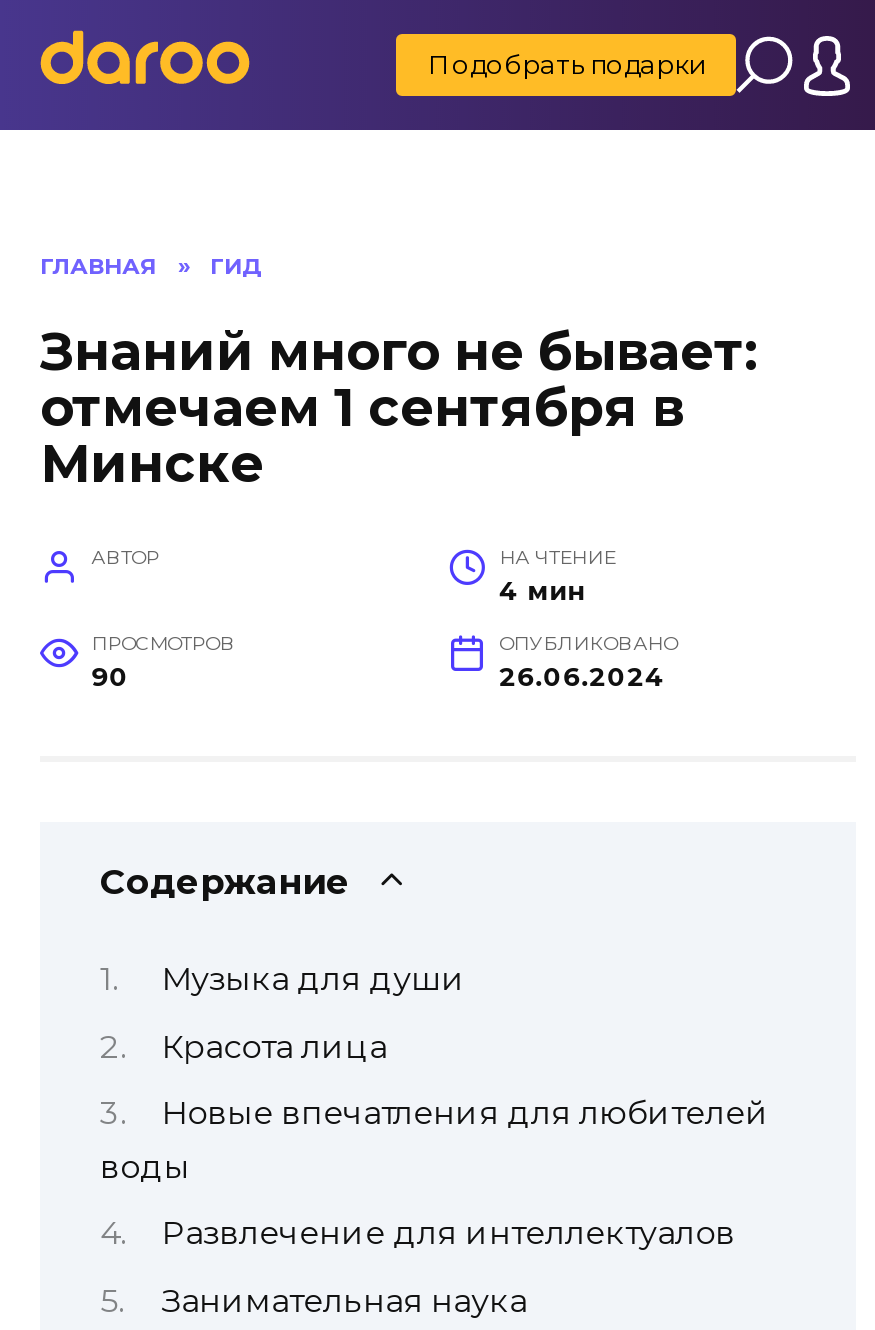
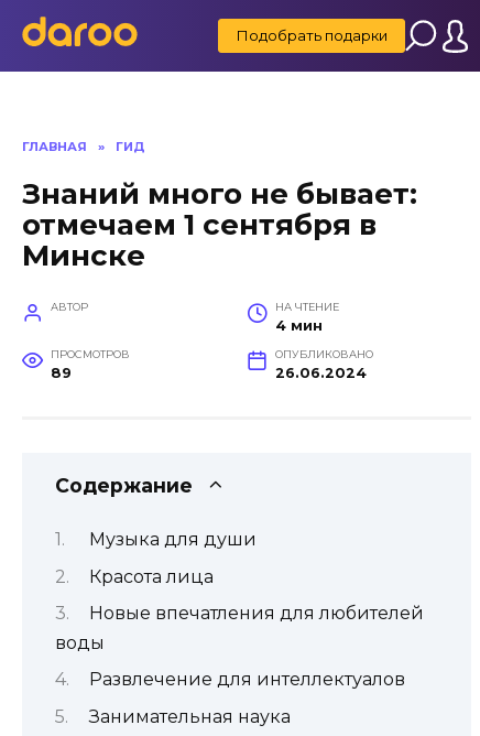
- 90
+ 89
